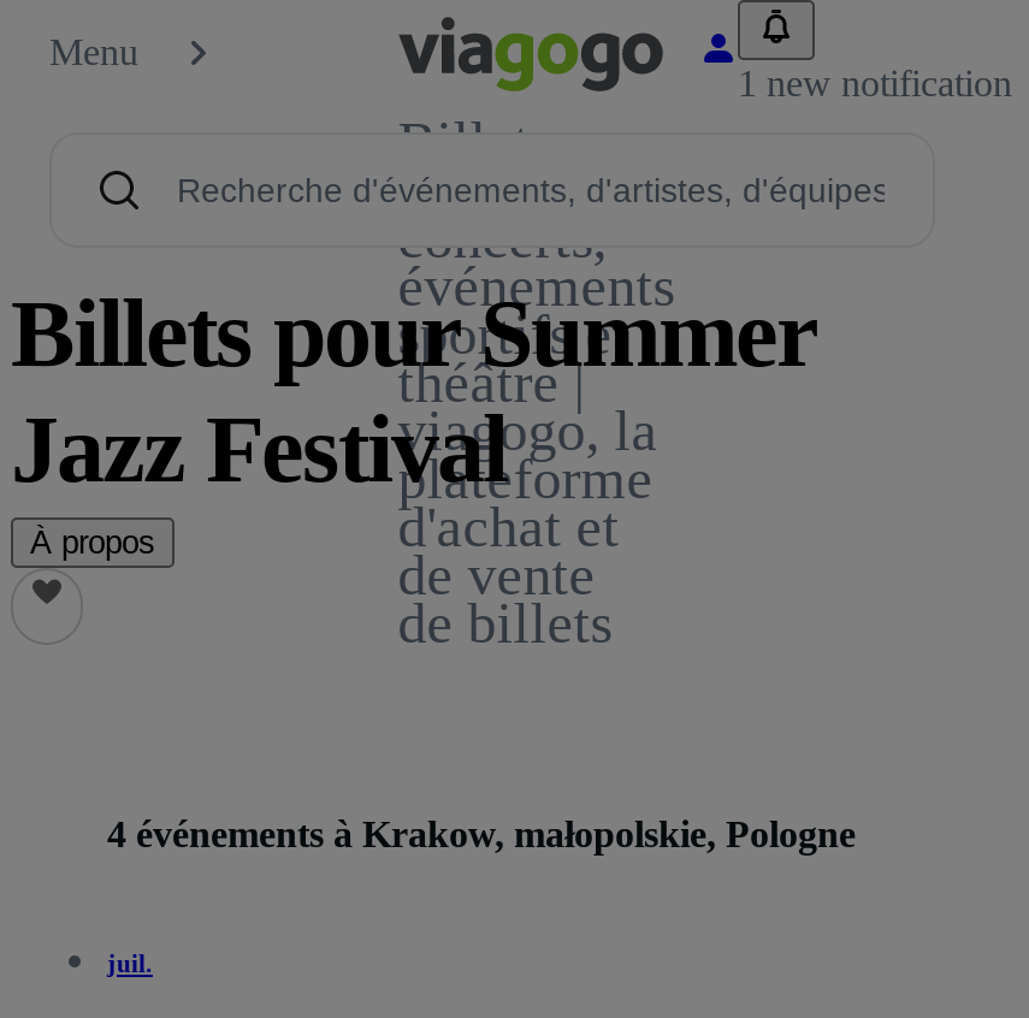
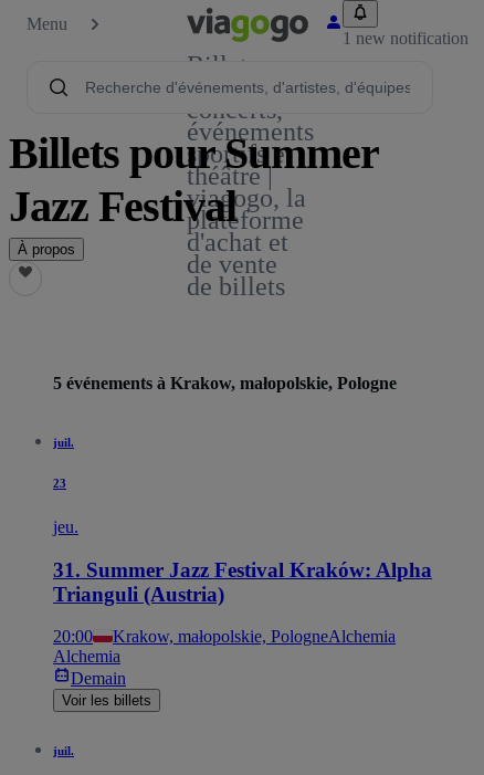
- 4 événements à Krakow, małopolskie, Pologne
+ 5 événements à Krakow, małopolskie, Pologne
+ juil.
+ 23
+ jeu.
+ 31. Summer Jazz Festival Kraków: Alpha
+ Trianguli (Austria)
+ 20:00
+ Krakow, małopolskie, PologneAlchemia
+ Alchemia
+ Demain
+ Voir les billets
